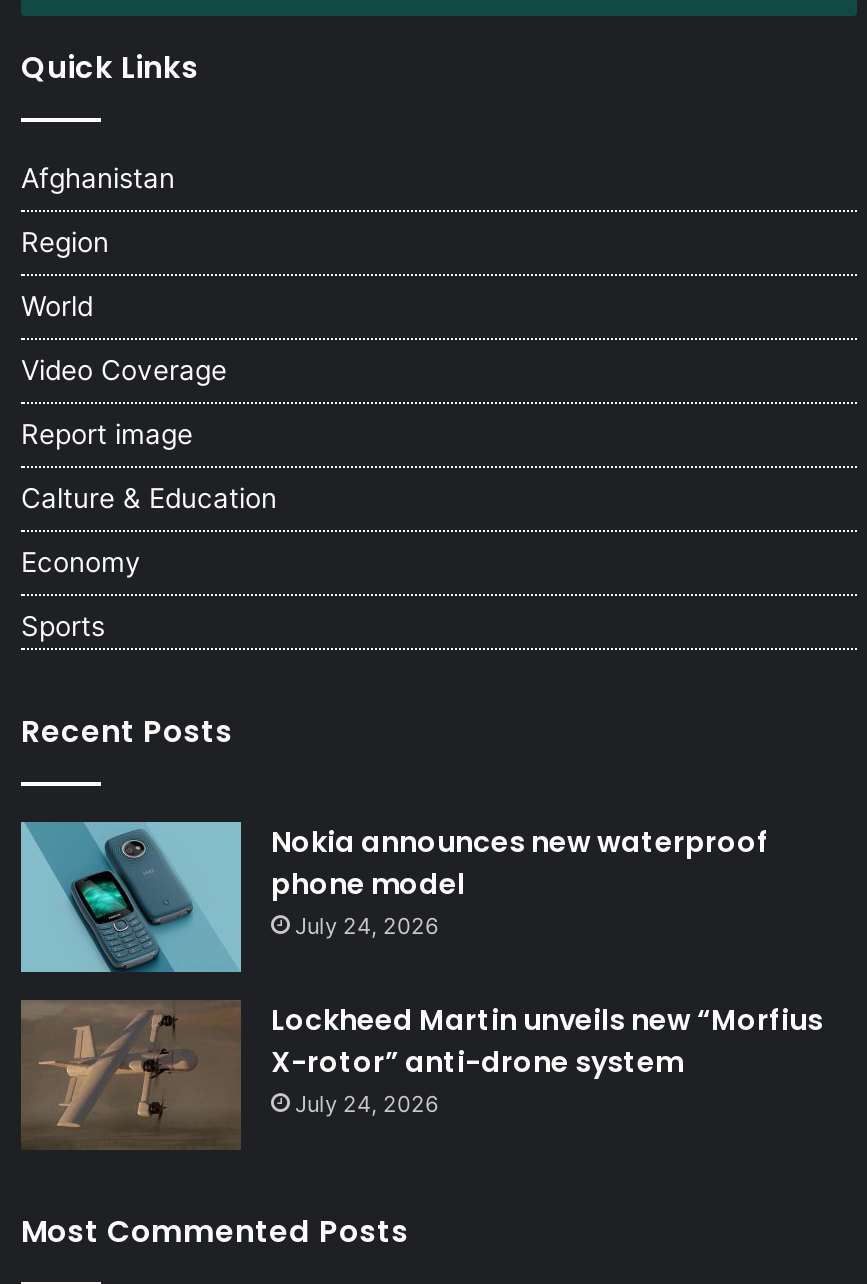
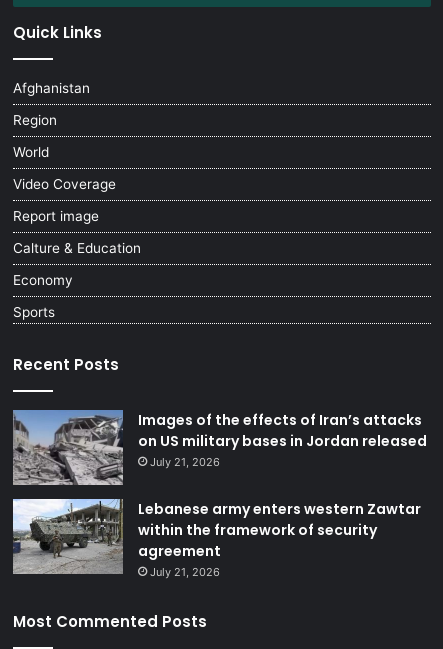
- [image]
- Nokia announces new waterproof
- phone model
- July 24, 2026
+ [image]
+ Images of the effects of Iran’s attacks
+ on US military bases in Jordan released
+ July 21, 2026

- [image]
- Lockheed Martin unveils new “Morfius
- X-rotor” anti-drone system
- July 24, 2026
+ [image]
+ Lebanese army enters western Zawtar
+ within the framework of security
+ agreement
+ July 21, 2026
